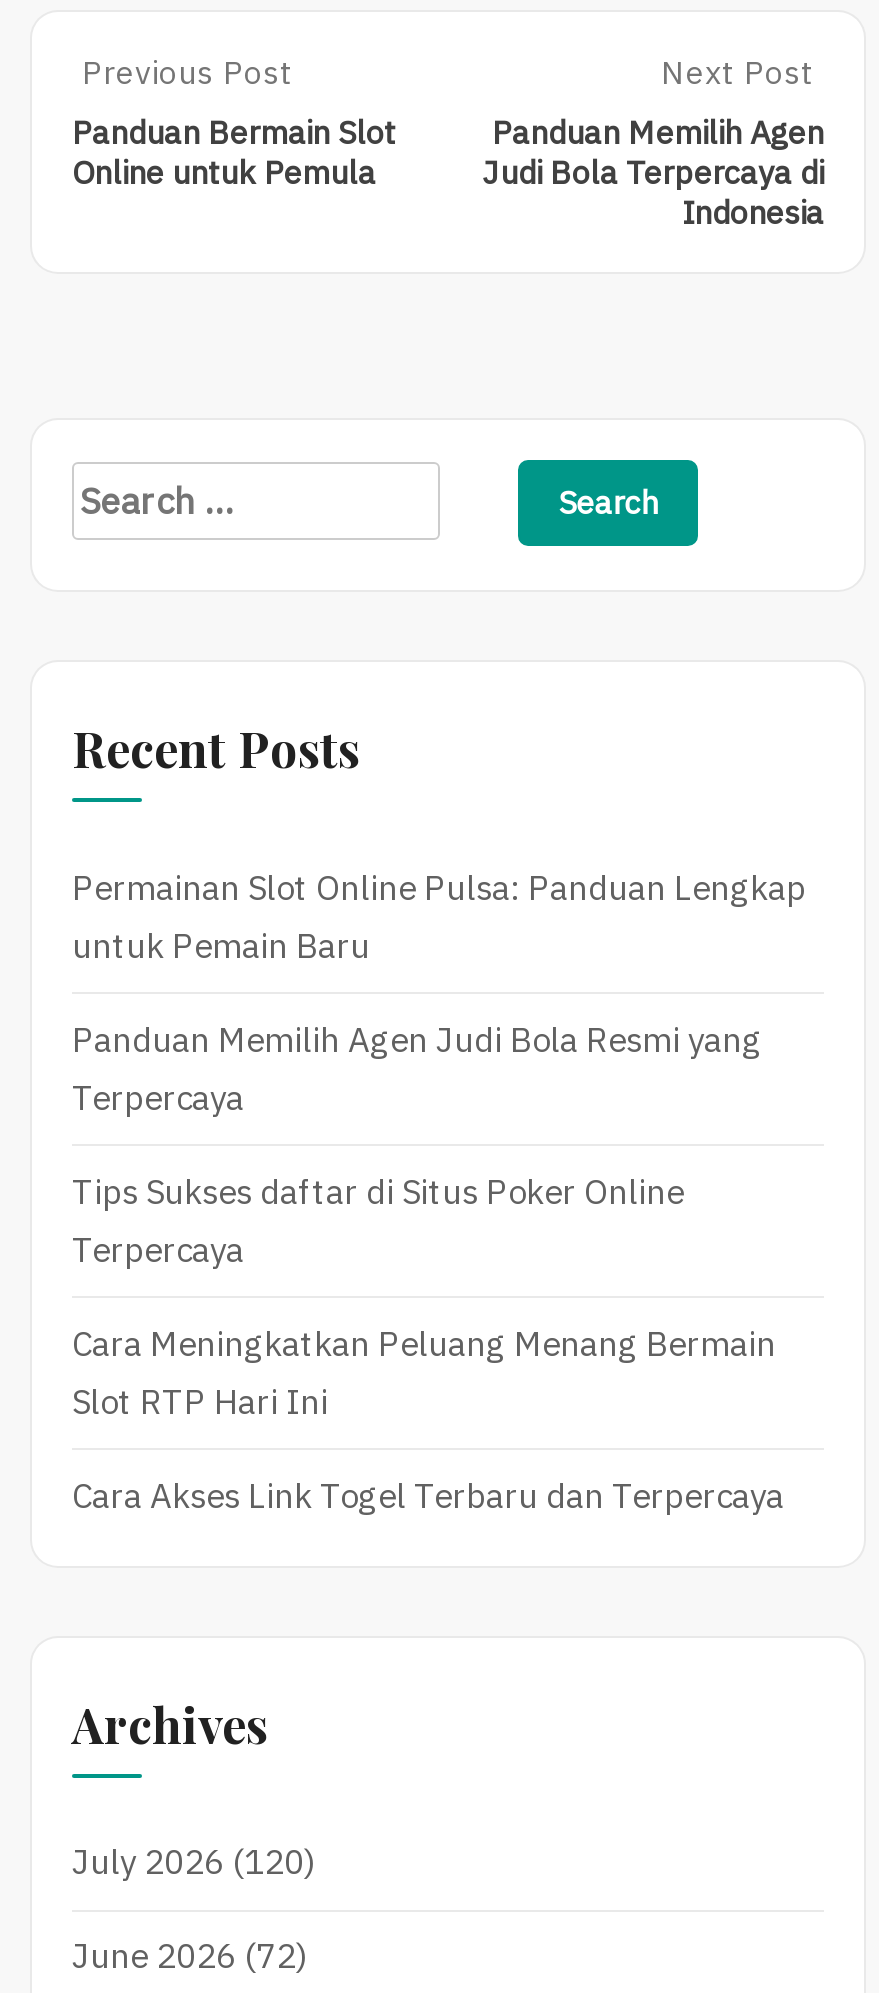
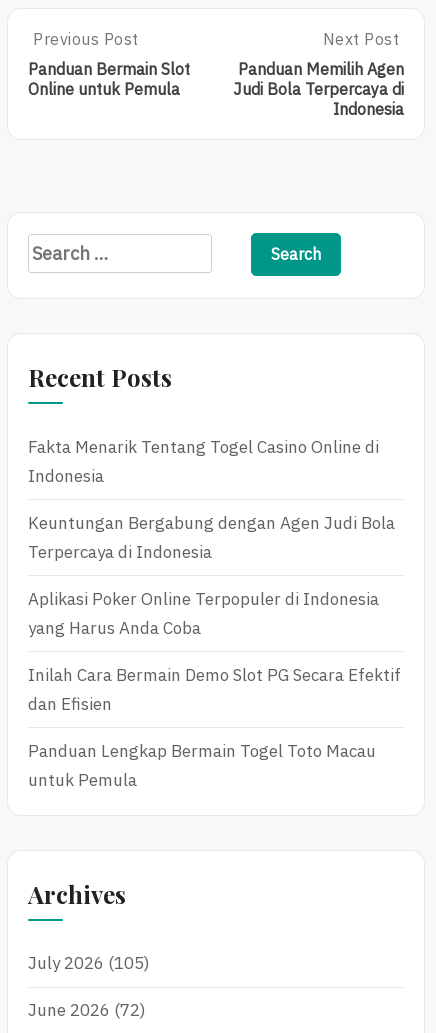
- Permainan Slot Online Pulsa: Panduan Lengkap
- untuk Pemain Baru
+ Fakta Menarik Tentang Togel Casino Online di
+ Indonesia

- Panduan Memilih Agen Judi Bola Resmi yang
- Terpercaya
+ Keuntungan Bergabung dengan Agen Judi Bola
+ Terpercaya di Indonesia

- Tips Sukses daftar di Situs Poker Online
- Terpercaya
+ Aplikasi Poker Online Terpopuler di Indonesia
+ yang Harus Anda Coba

- Cara Meningkatkan Peluang Menang Bermain
- Slot RTP Hari Ini
+ Inilah Cara Bermain Demo Slot PG Secara Efektif
+ dan Efisien

- Cara Akses Link Togel Terbaru dan Terpercaya
+ Panduan Lengkap Bermain Togel Toto Macau
+ untuk Pemula

- July 2026 (120)
+ July 2026 (105)
